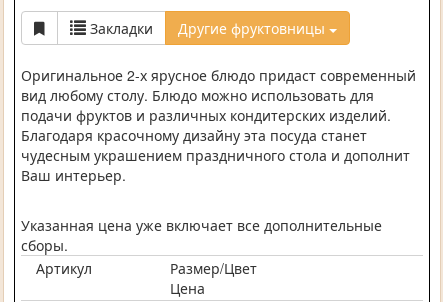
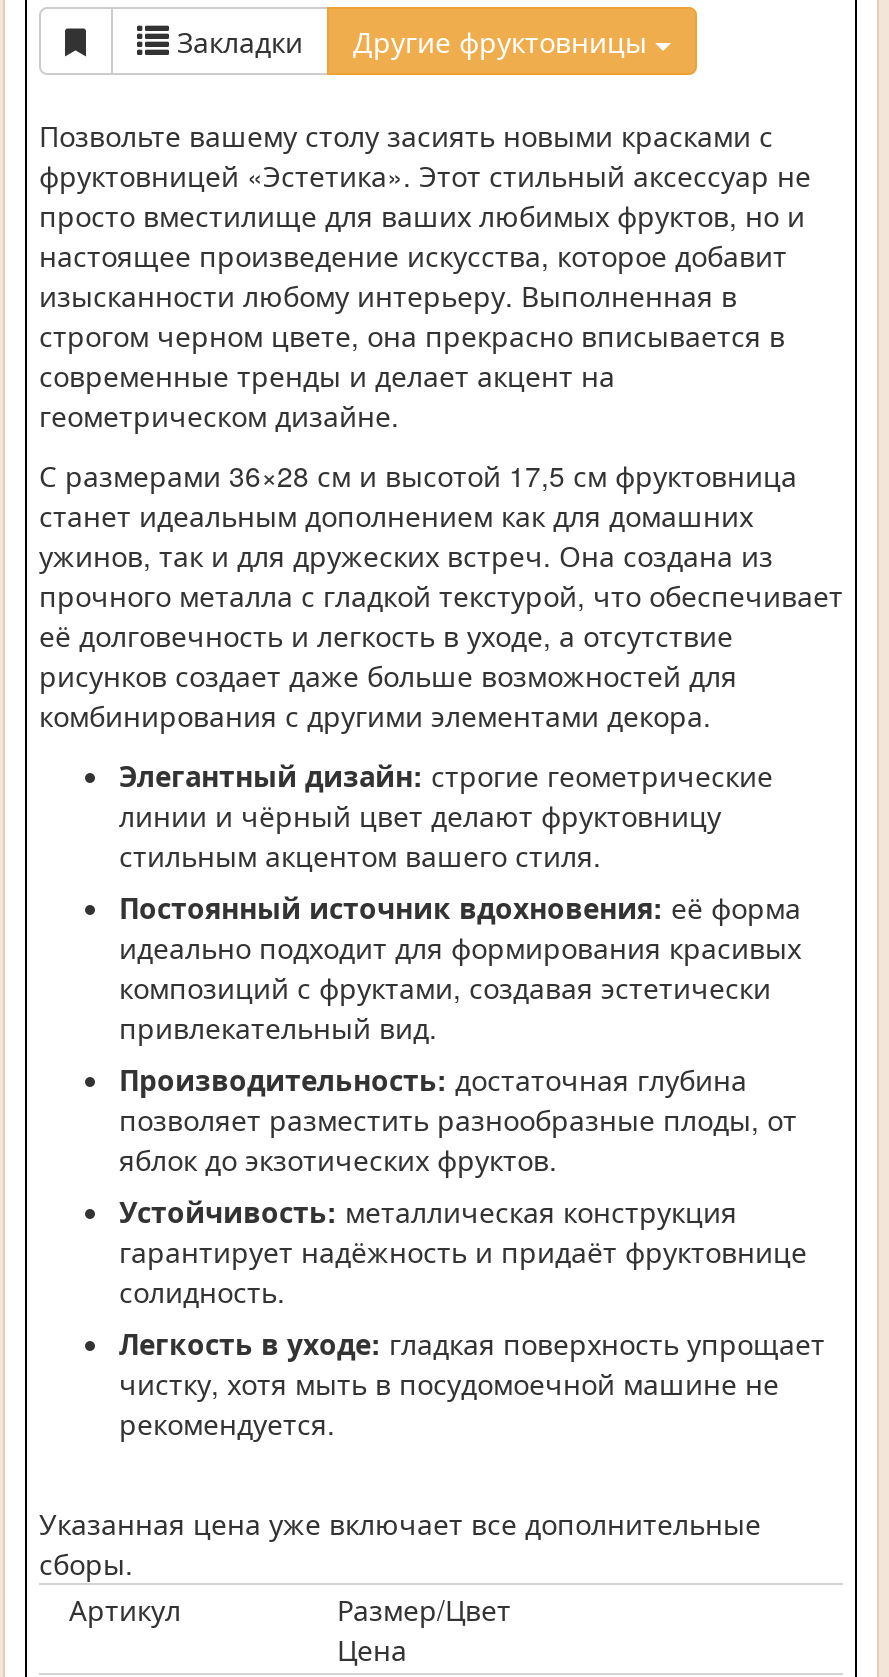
- Оригинальное 2-х ярусное блюдо придаст современный
- вид любому столу. Блюдо можно использовать для
- подачи фруктов и различных кондитерских изделий.
- Благодаря красочному дизайну эта посуда станет
- чудесным украшением праздничного стола и дополнит
- Ваш интерьер.
+ Позвольте вашему столу засиять новыми красками с
+ фруктовницей «Эстетика». Этот стильный аксессуар не
+ просто вместилище для ваших любимых фруктов, но и
+ настоящее произведение искусства, которое добавит
+ изысканности любому интерьеру. Выполненная в
+ строгом черном цвете, она прекрасно вписывается в
+ современные тренды и делает акцент на
+ геометрическом дизайне.
+ С размерами 36×28 см и высотой 17,5 см фруктовница
+ станет идеальным дополнением как для домашних
+ ужинов, так и для дружеских встреч. Она создана из
+ прочного металла с гладкой текстурой, что обеспечивает
+ её долговечность и легкость в уходе, а отсутствие
+ рисунков создает даже больше возможностей для
+ комбинирования с другими элементами декора.
+ Элегантный дизайн: строгие геометрические
+ линии и чёрный цвет делают фруктовницу
+ стильным акцентом вашего стиля.
+ Постоянный источник вдохновения: её форма
+ идеально подходит для формирования красивых
+ композиций с фруктами, создавая эстетически
+ привлекательный вид.
+ Производительность: достаточная глубина
+ позволяет разместить разнообразные плоды, от
+ яблок до экзотических фруктов.
+ Устойчивость: металлическая конструкция
+ гарантирует надёжность и придаёт фруктовнице
+ солидность.
+ Легкость в уходе: гладкая поверхность упрощает
+ чистку, хотя мыть в посудомоечной машине не
+ рекомендуется.
